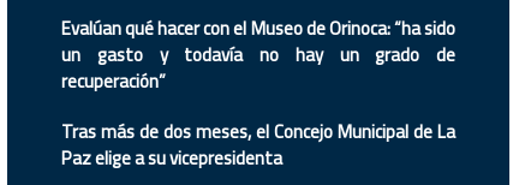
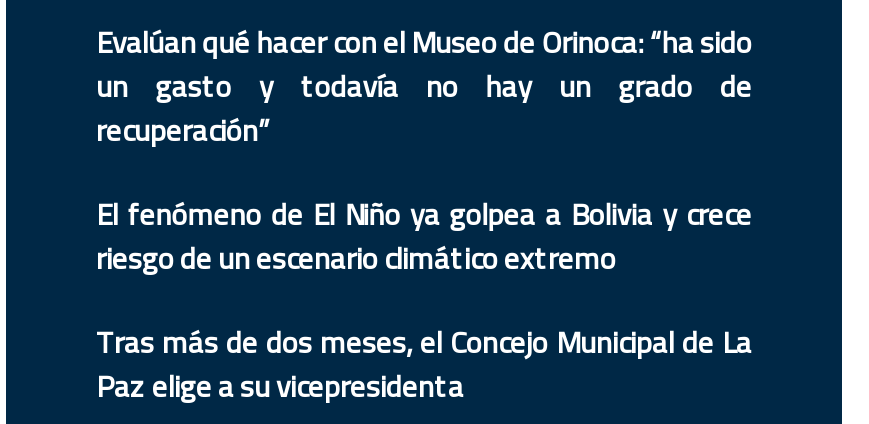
+ El fenómeno de El Niño ya golpea a Bolivia y crece
+ riesgo de un escenario climático extremo
